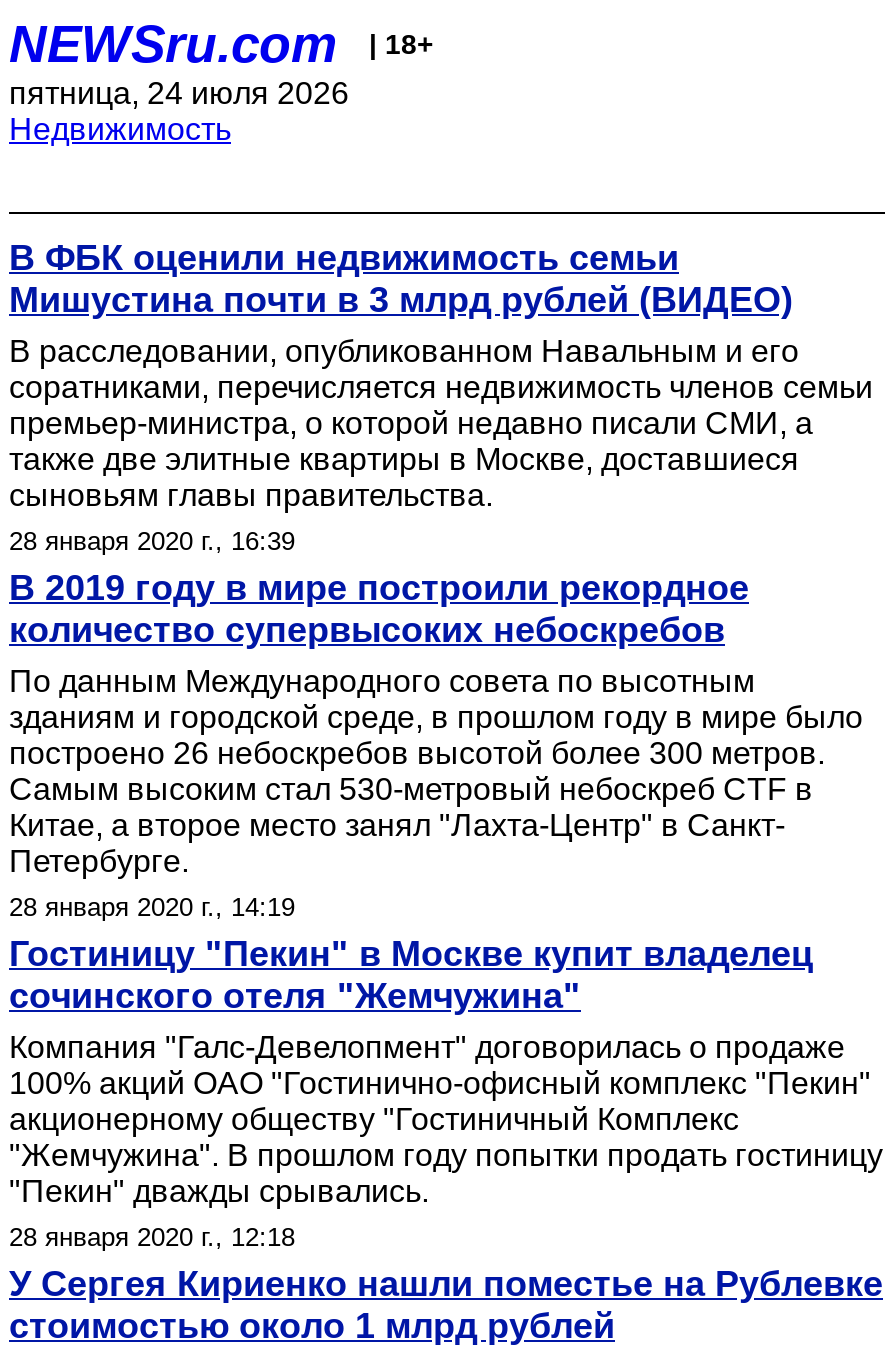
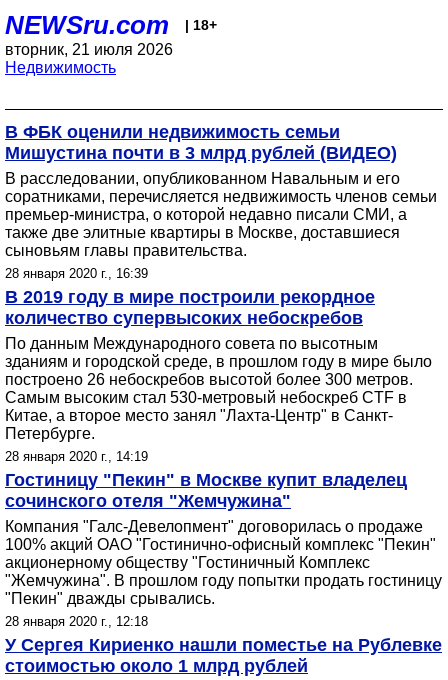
- пятница, 24 июля 2026
+ вторник, 21 июля 2026
